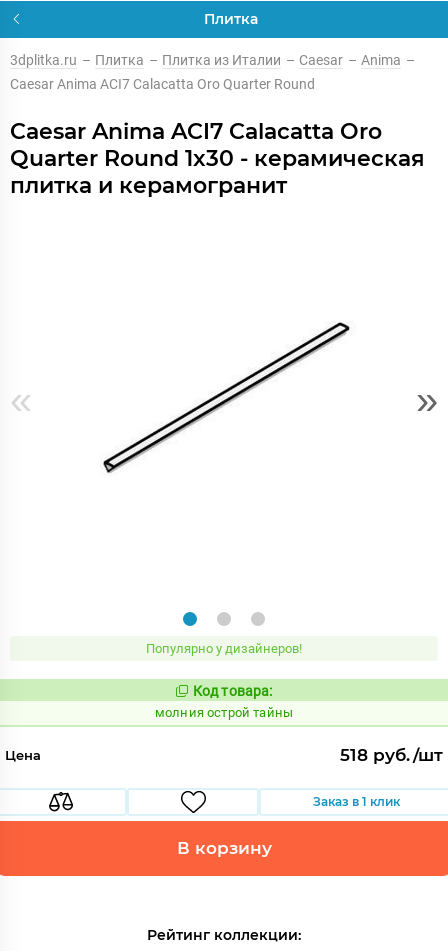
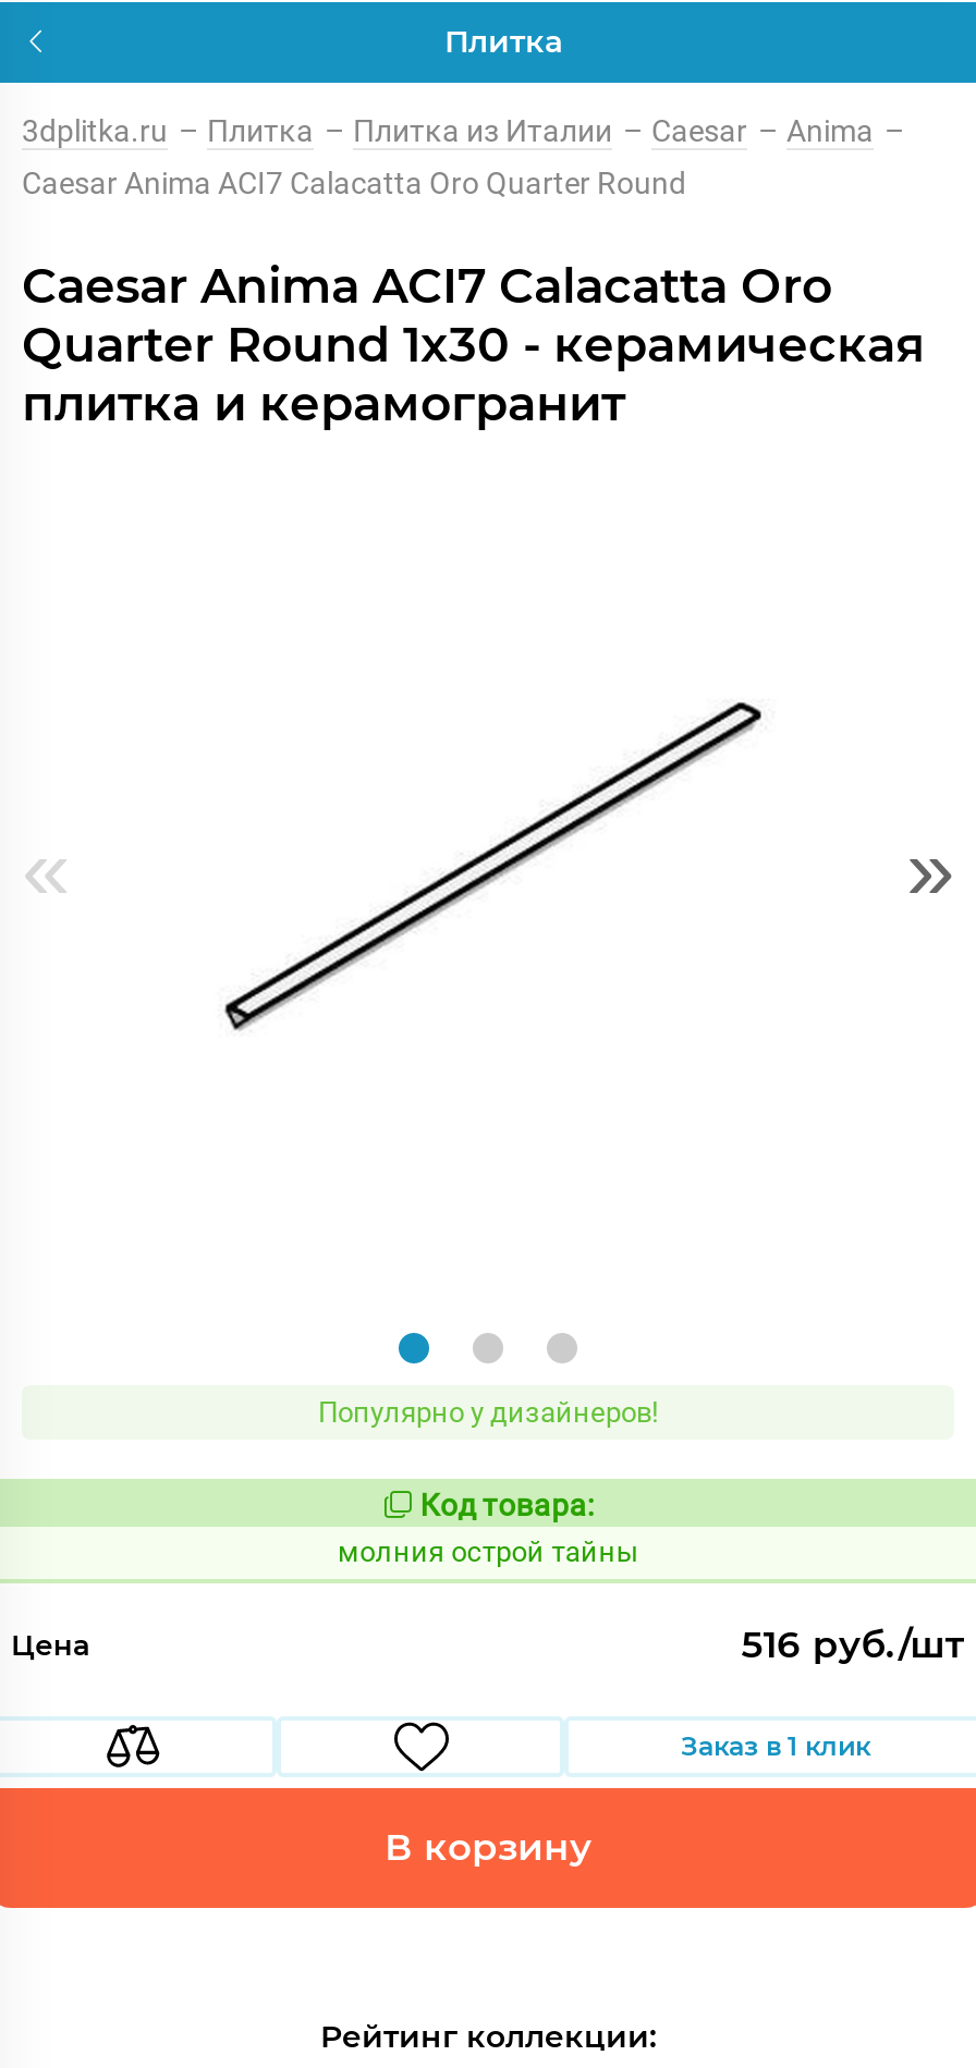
- 518 руб./шт
+ 516 руб./шт
